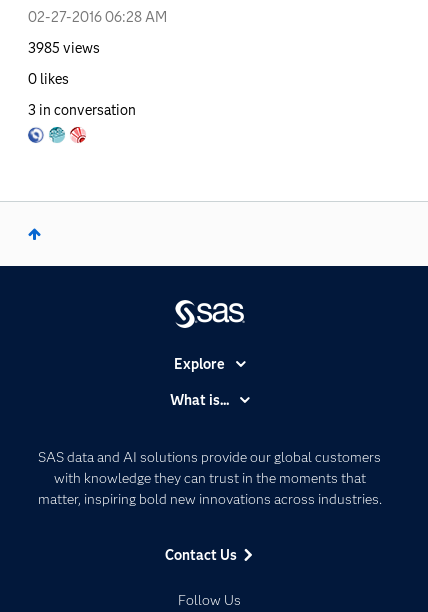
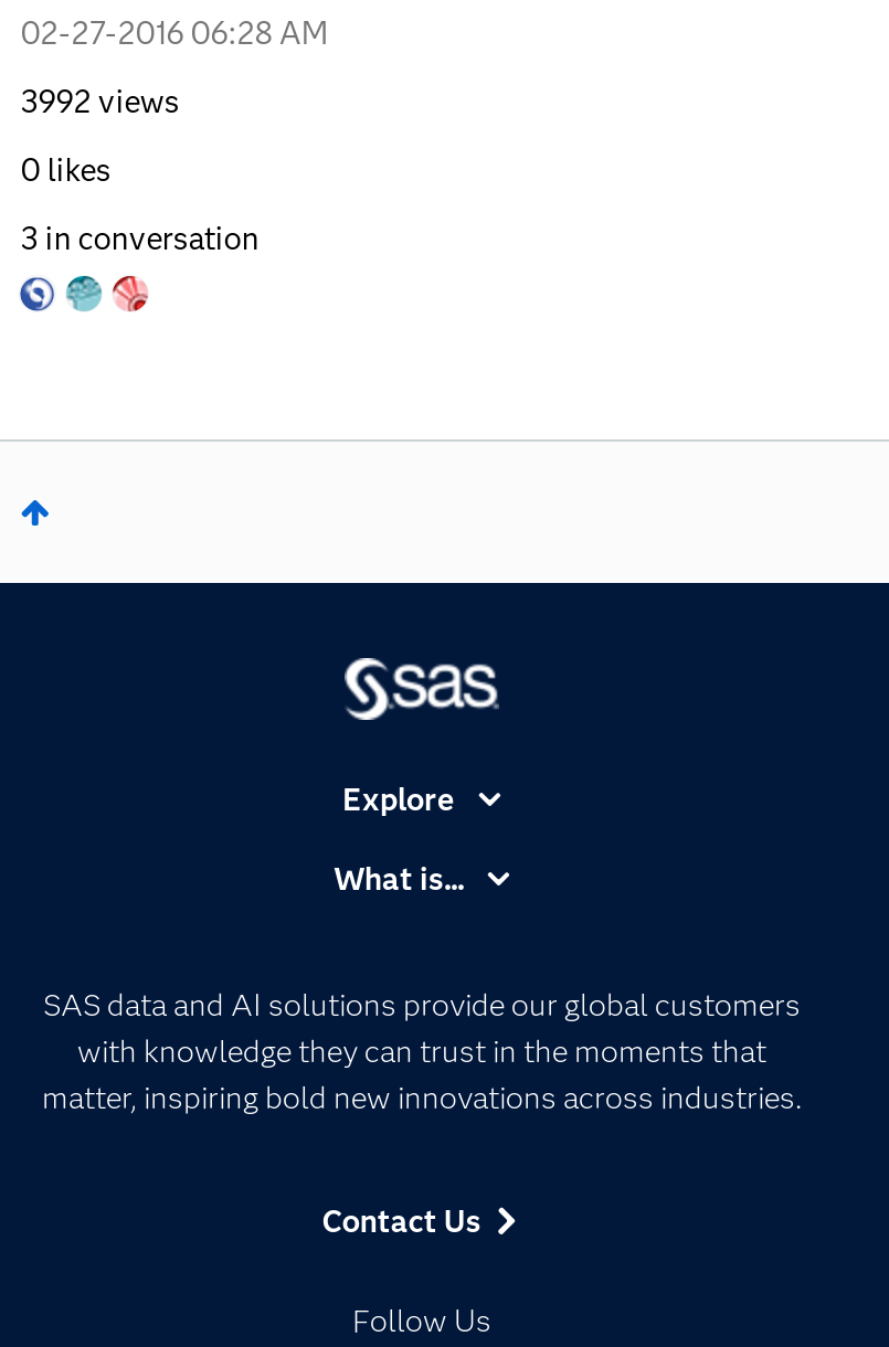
- 3985 views
+ 3992 views
